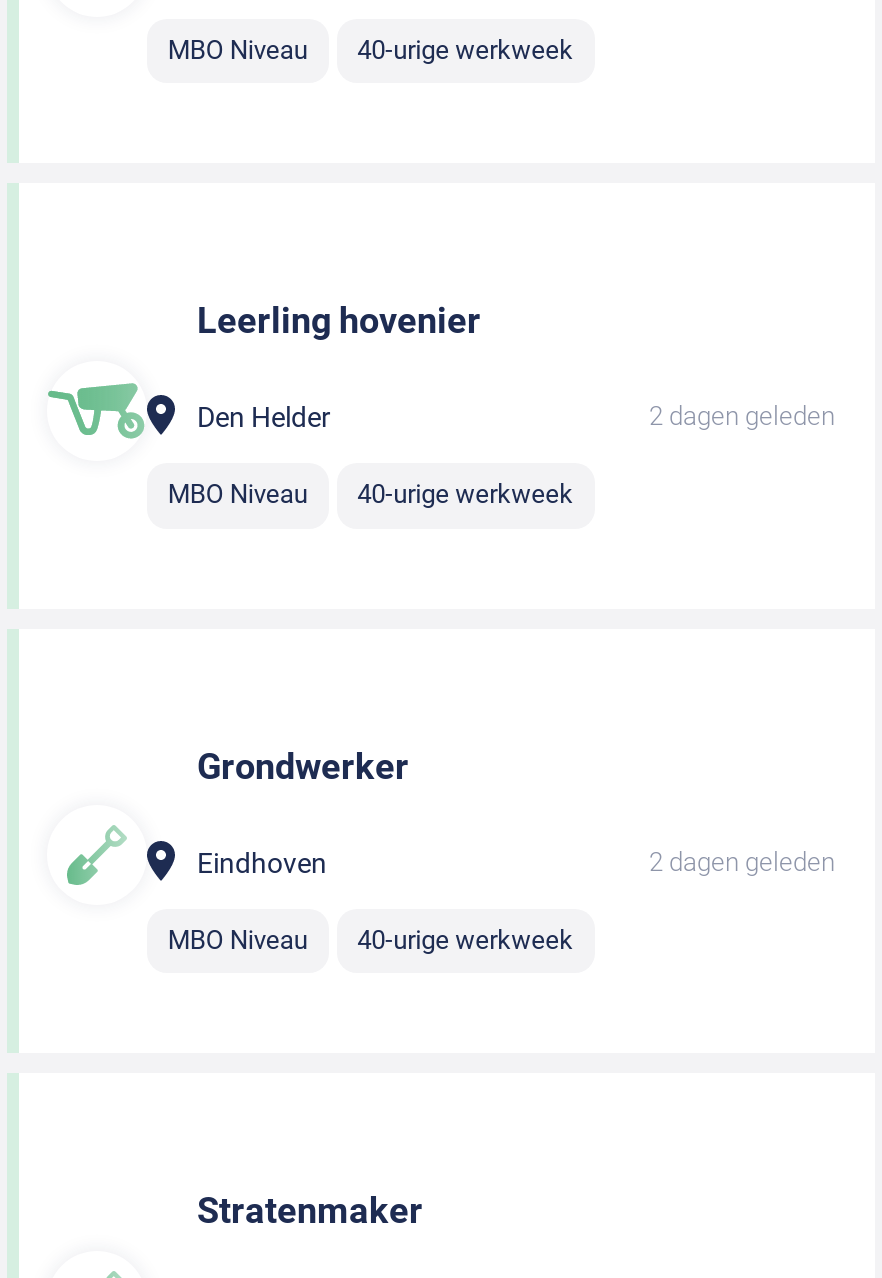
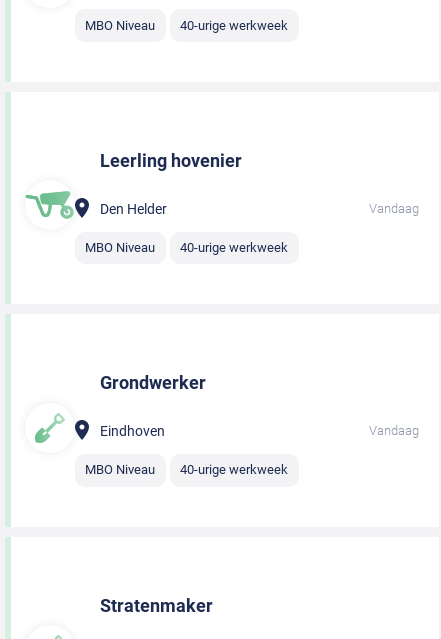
- 2 dagen geleden
+ Vandaag

- 2 dagen geleden
+ Vandaag
